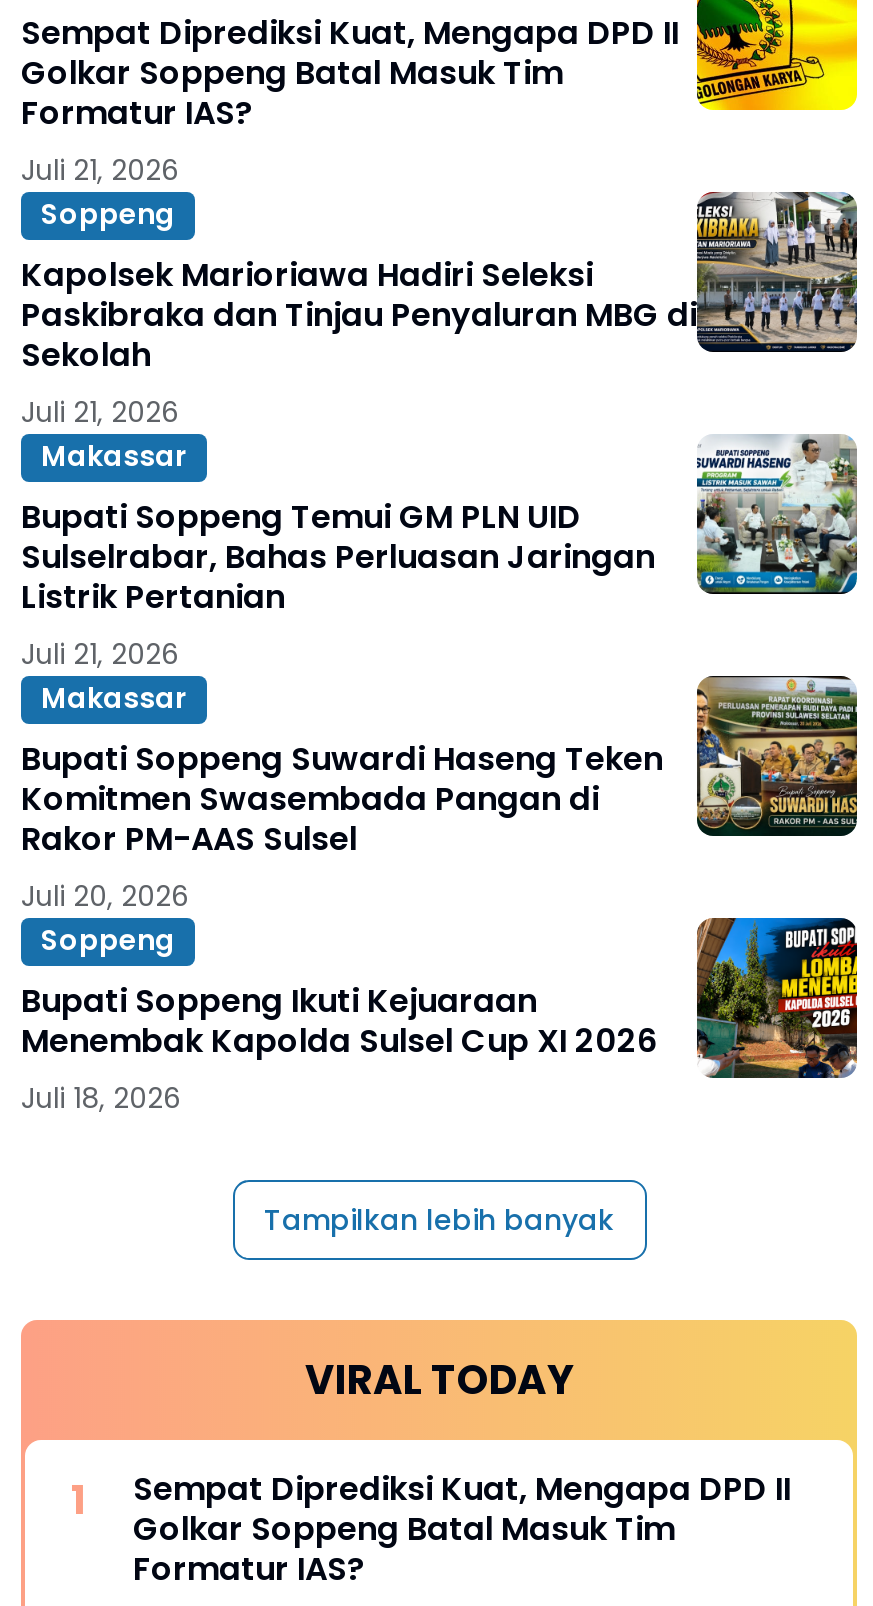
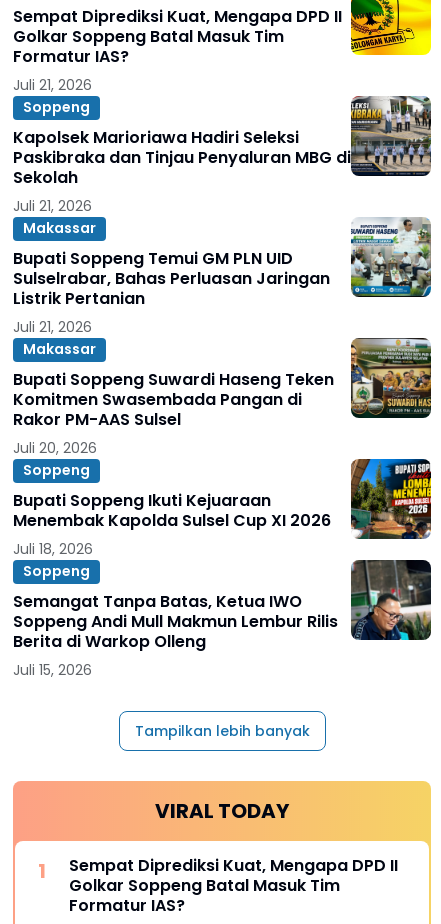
+ [image]
+ Soppeng
+ Semangat Tanpa Batas, Ketua IWO
+ Soppeng Andi Mull Makmun Lembur Rilis
+ Berita di Warkop Olleng
+ Juli 15, 2026
